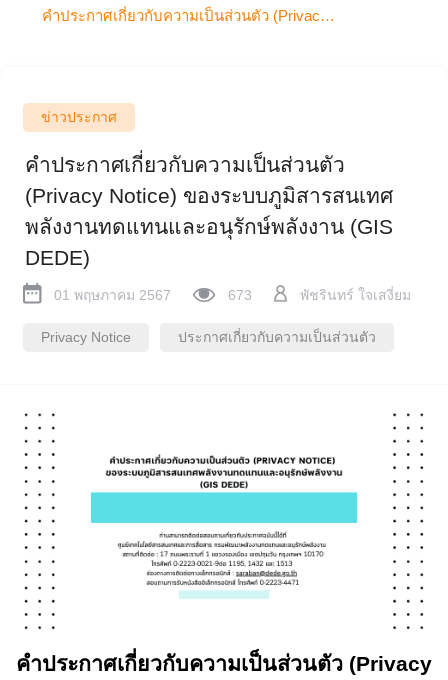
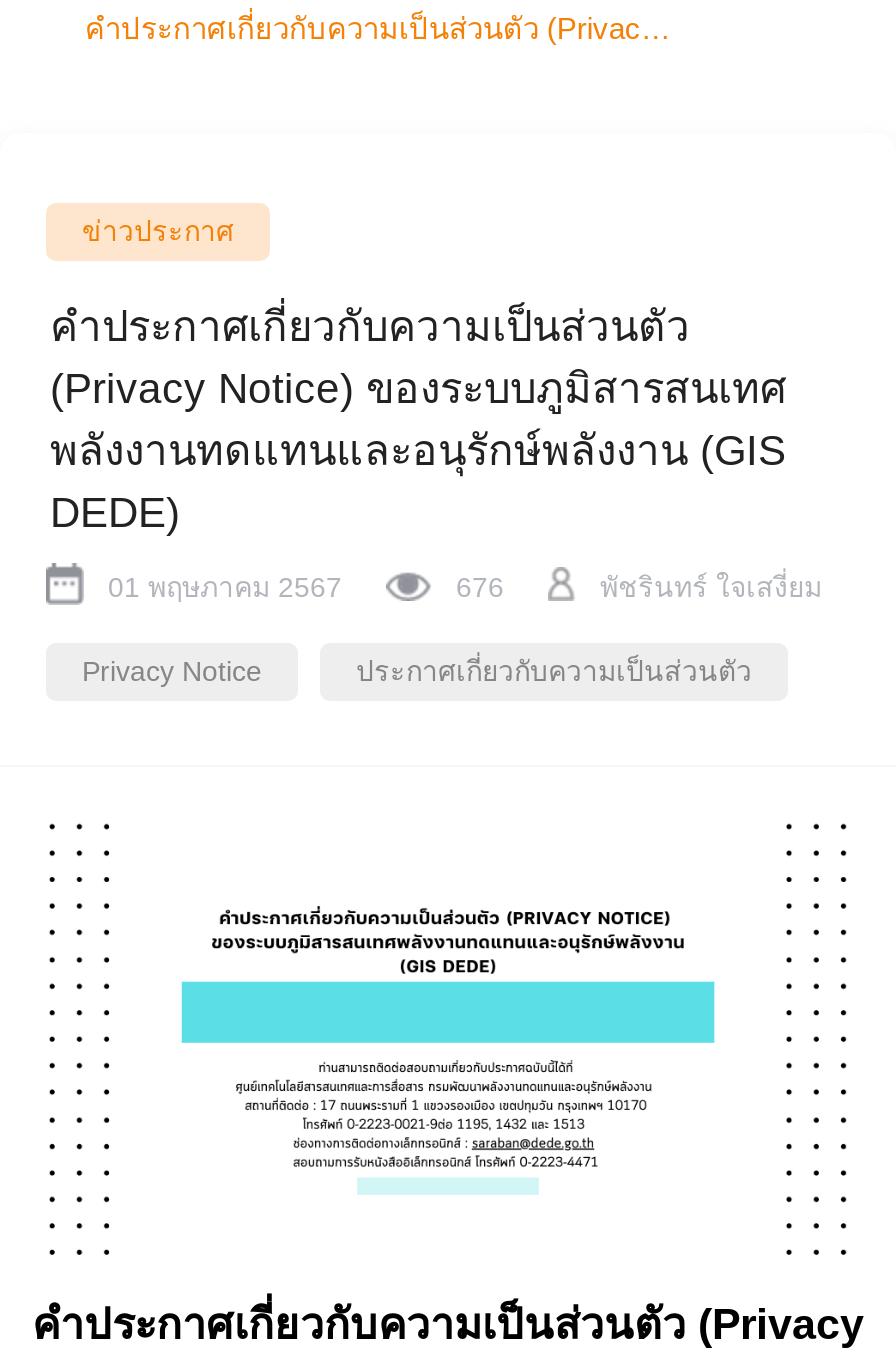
- 01 พฤษภาคม 2567 673 พัชรินทร์ ใจเสงี่ยม
+ 01 พฤษภาคม 2567 676 พัชรินทร์ ใจเสงี่ยม
